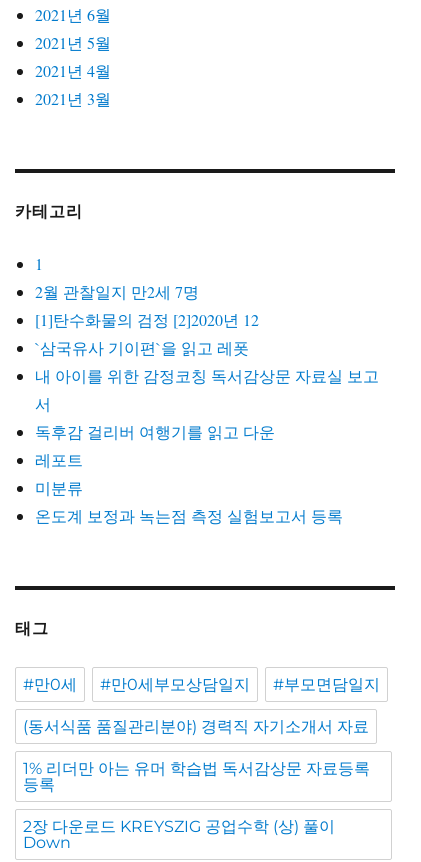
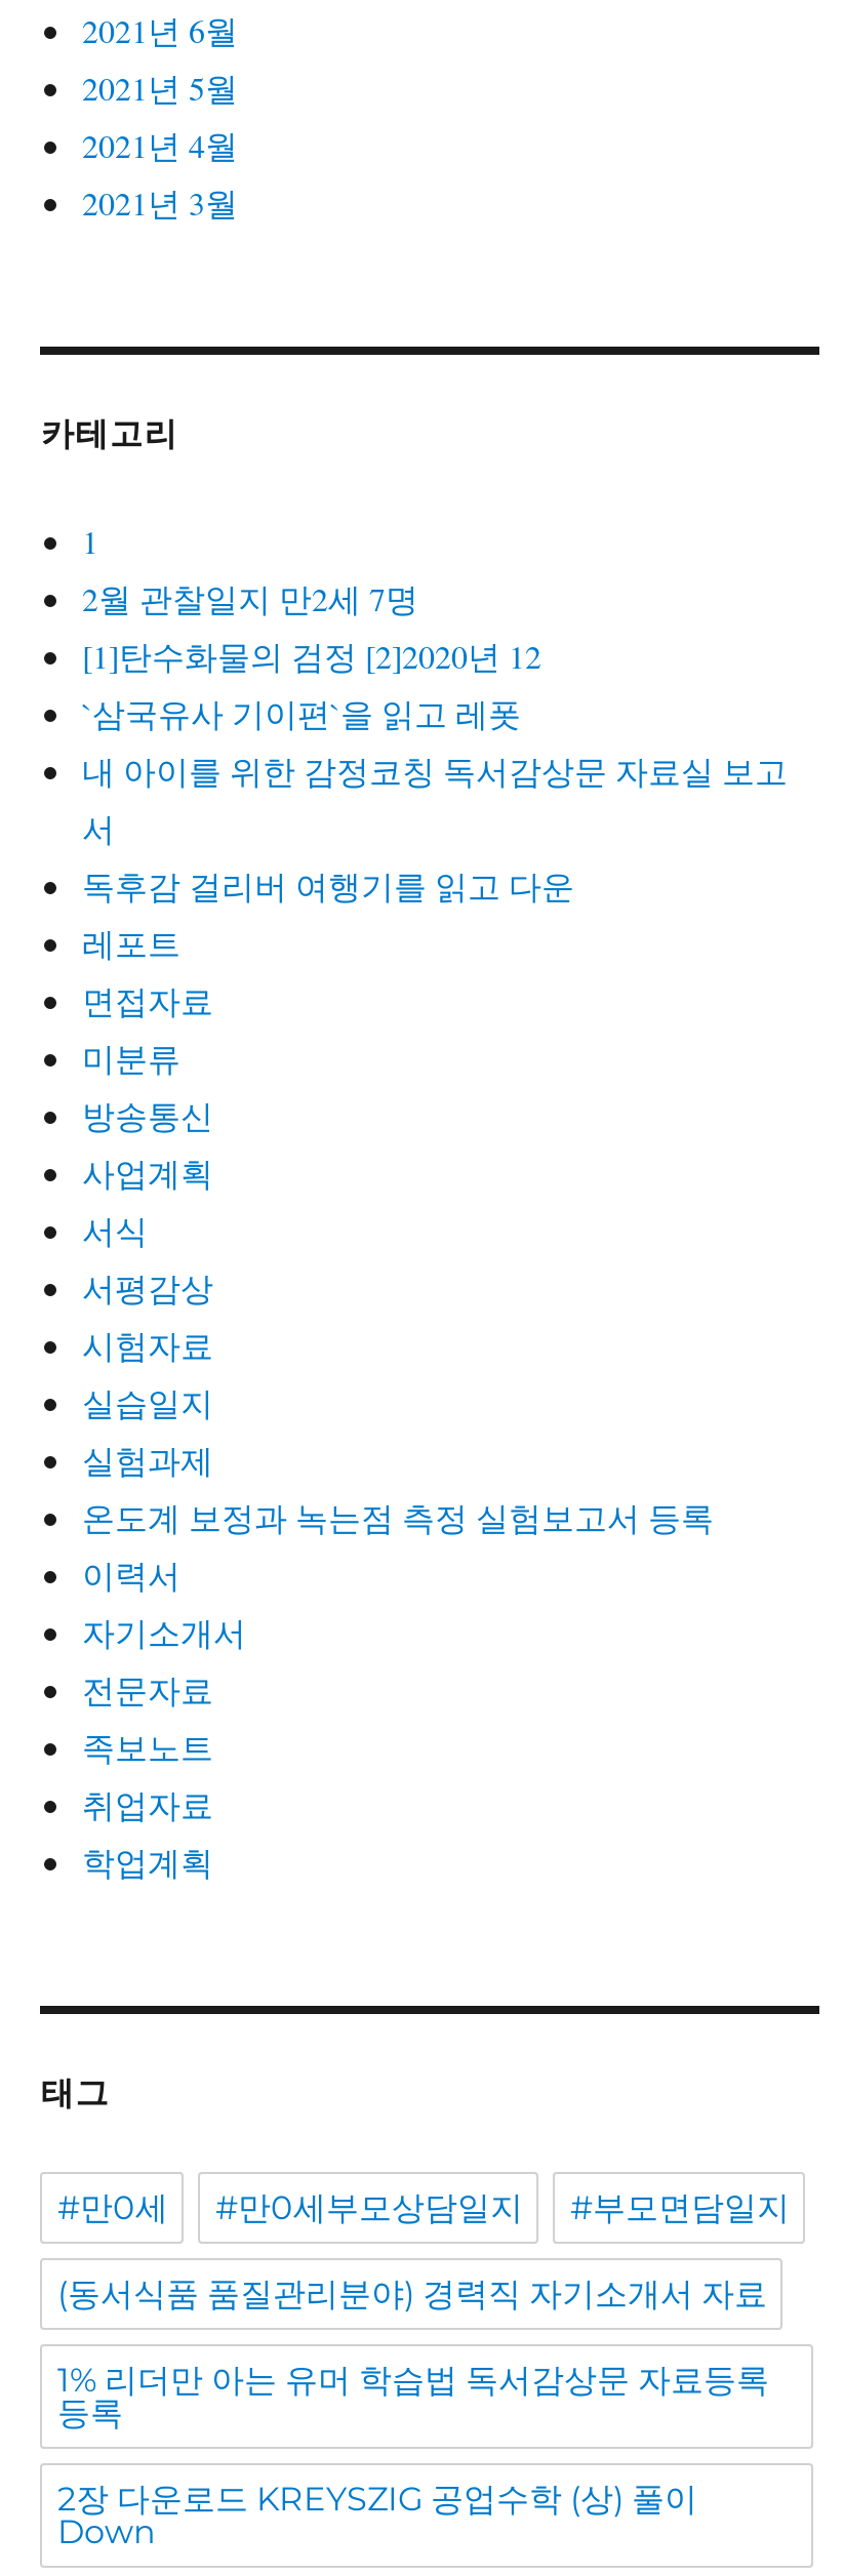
+ 면접자료

+ 방송통신
+ 사업계획
+ 서식
+ 서평감상
+ 시험자료
+ 실습일지
+ 실험과제

+ 이력서
+ 자기소개서
+ 전문자료
+ 족보노트
+ 취업자료
+ 학업계획
